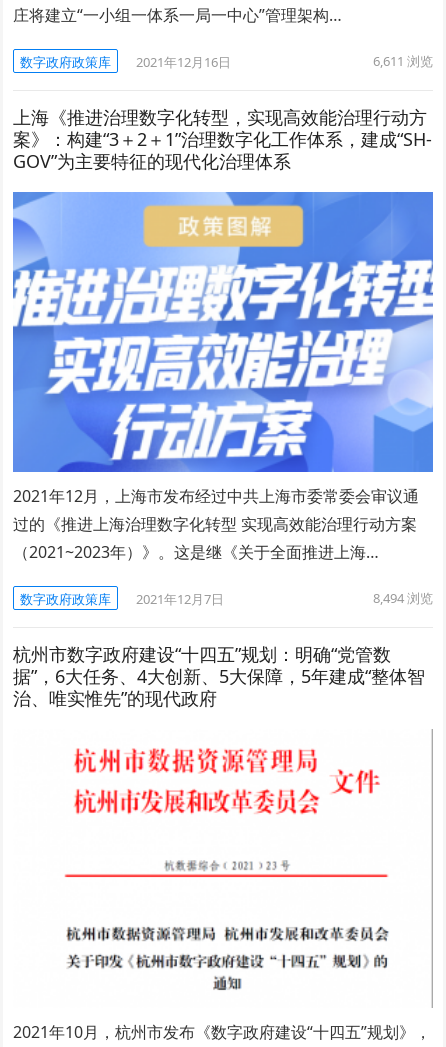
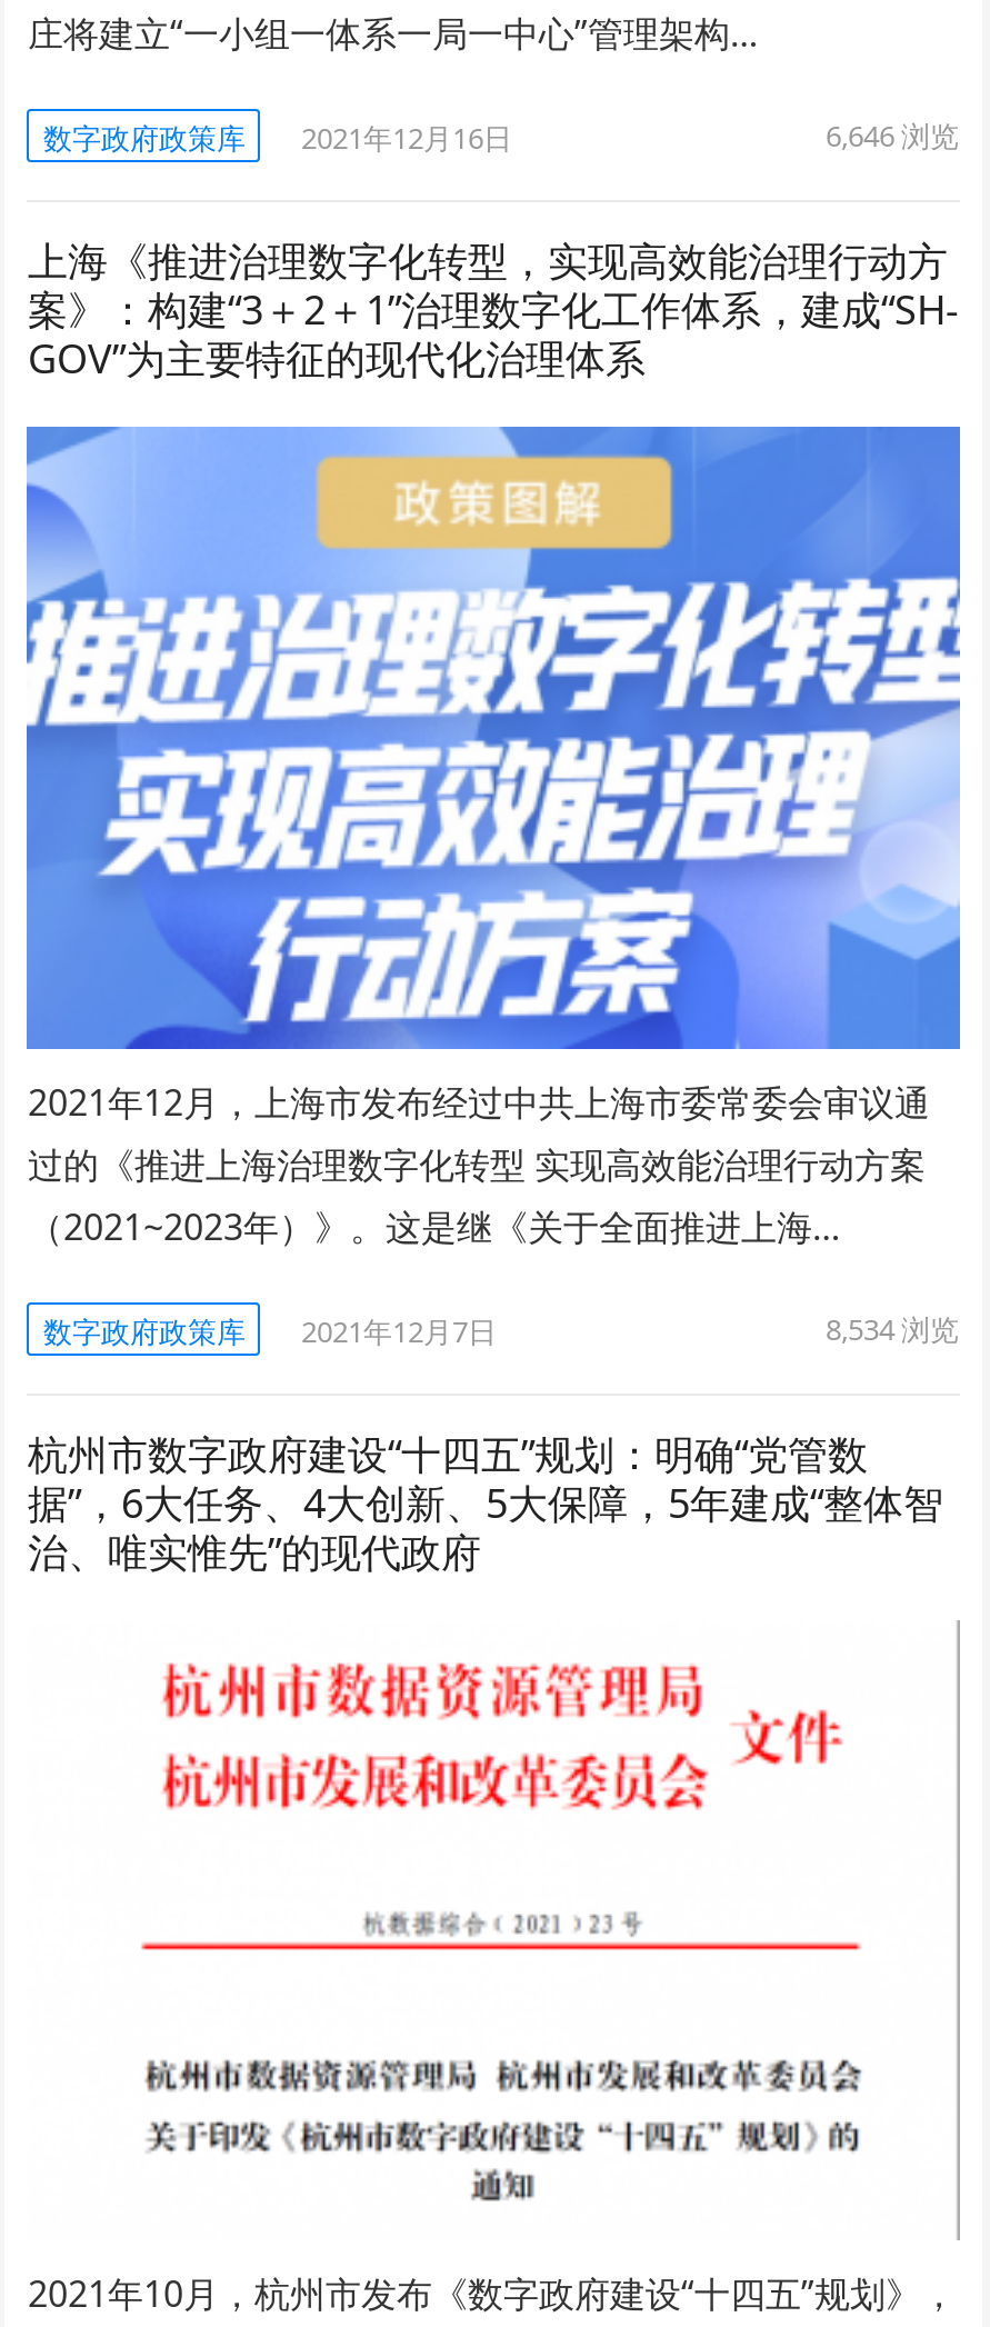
- 6,611浏览
+ 6,646浏览

- 8,494浏览
+ 8,534浏览
